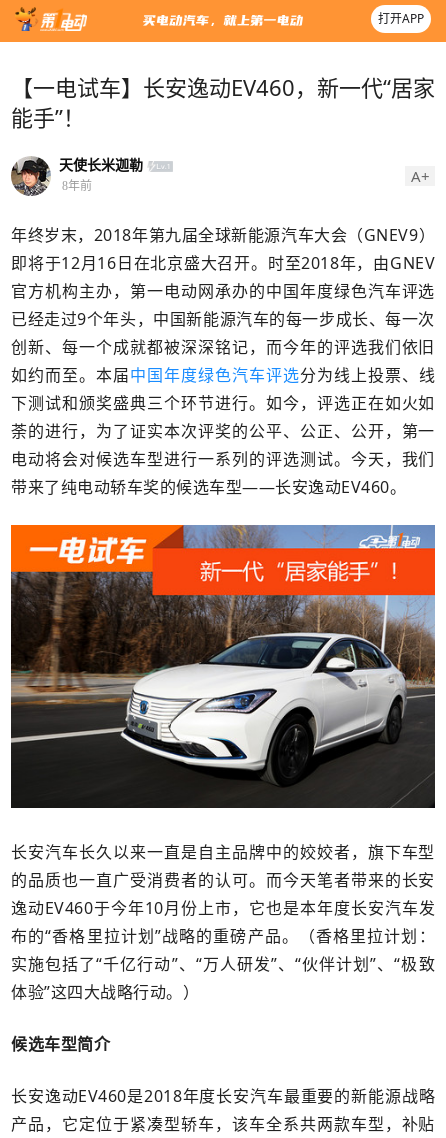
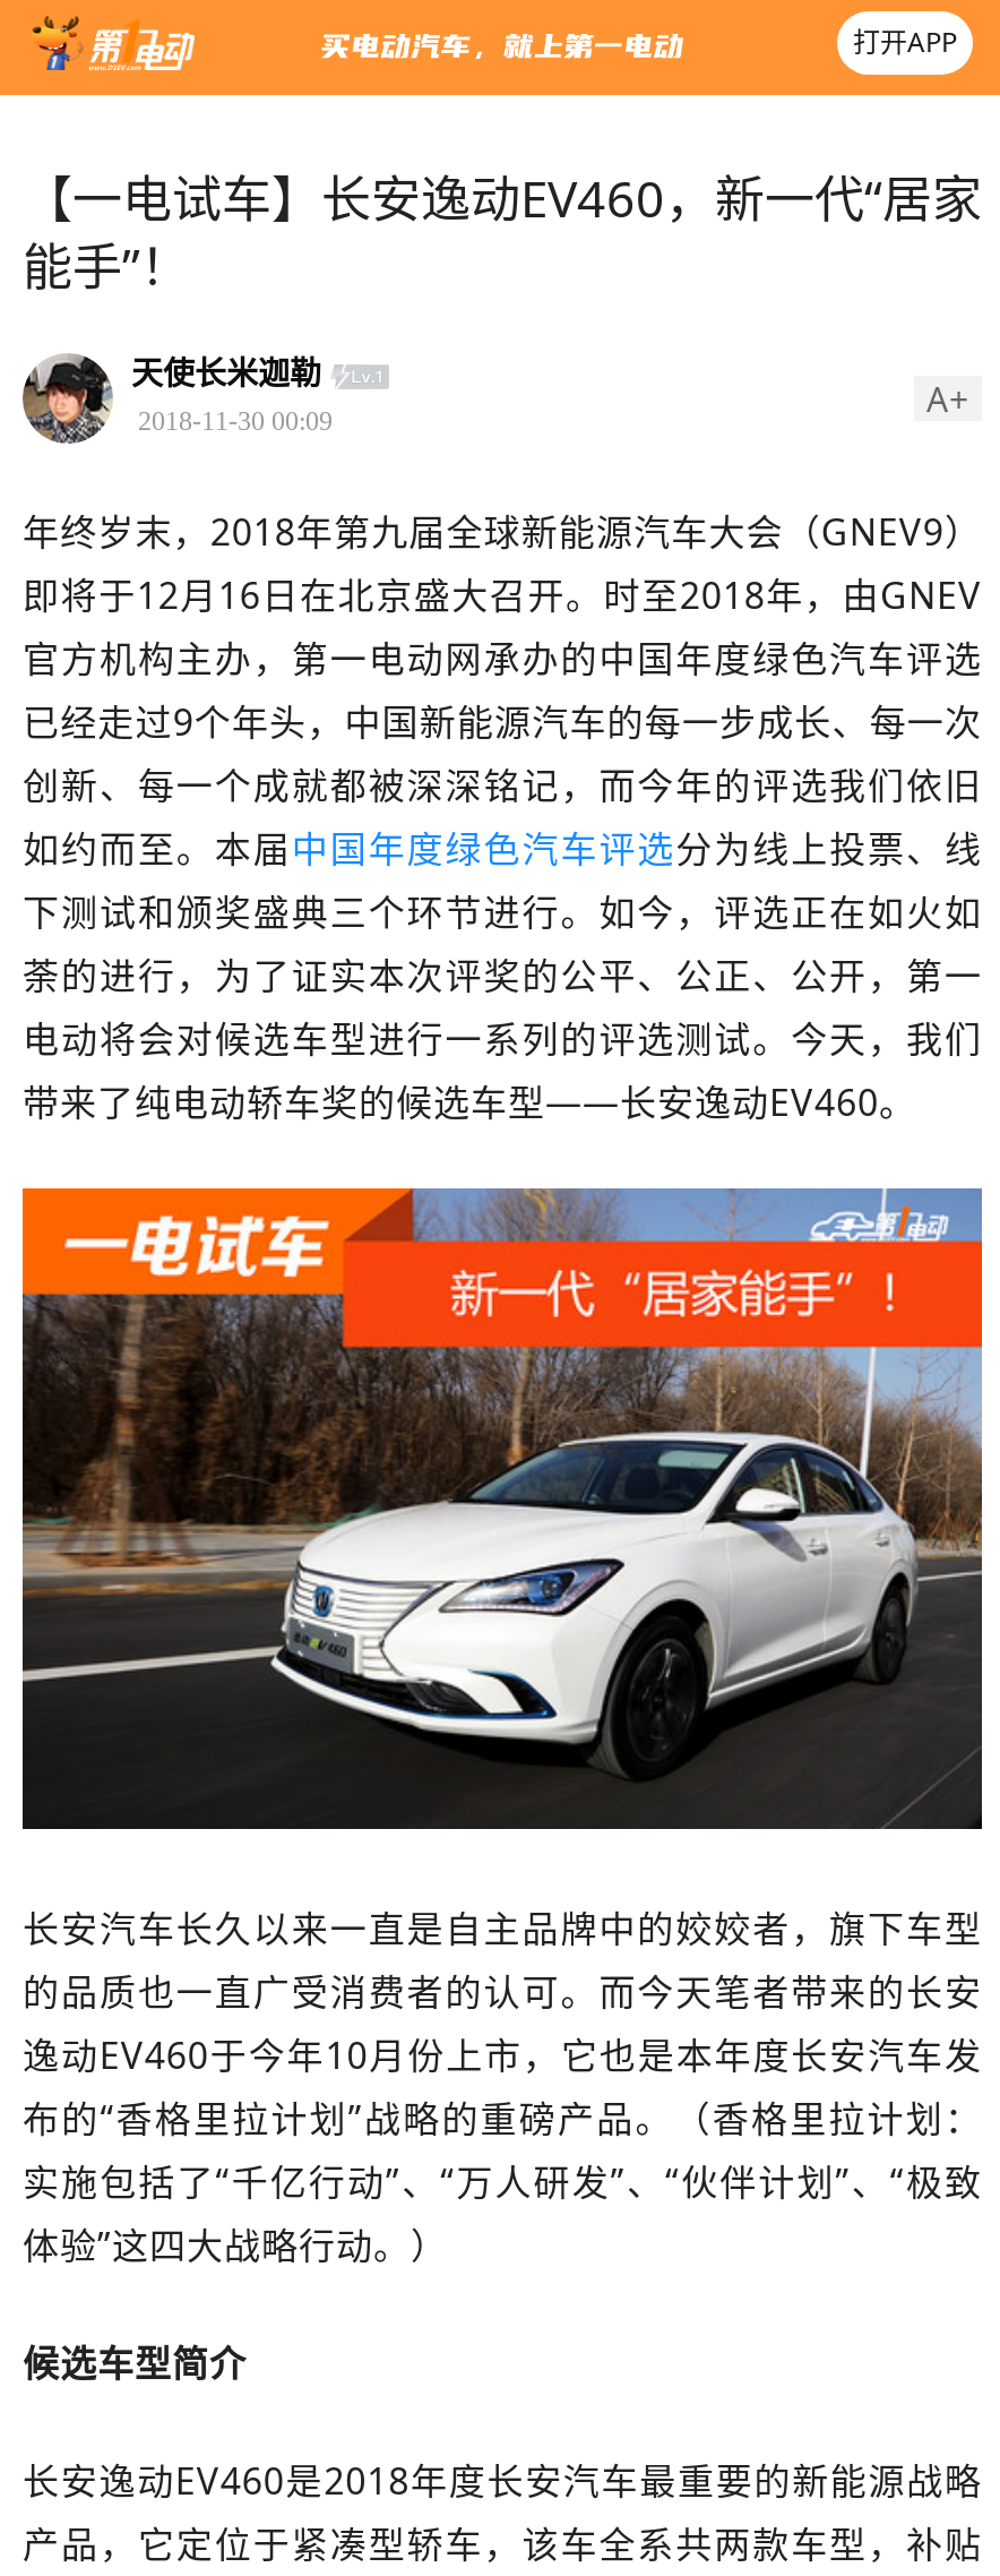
- 8年前
+ 2018-11-30 00:09
